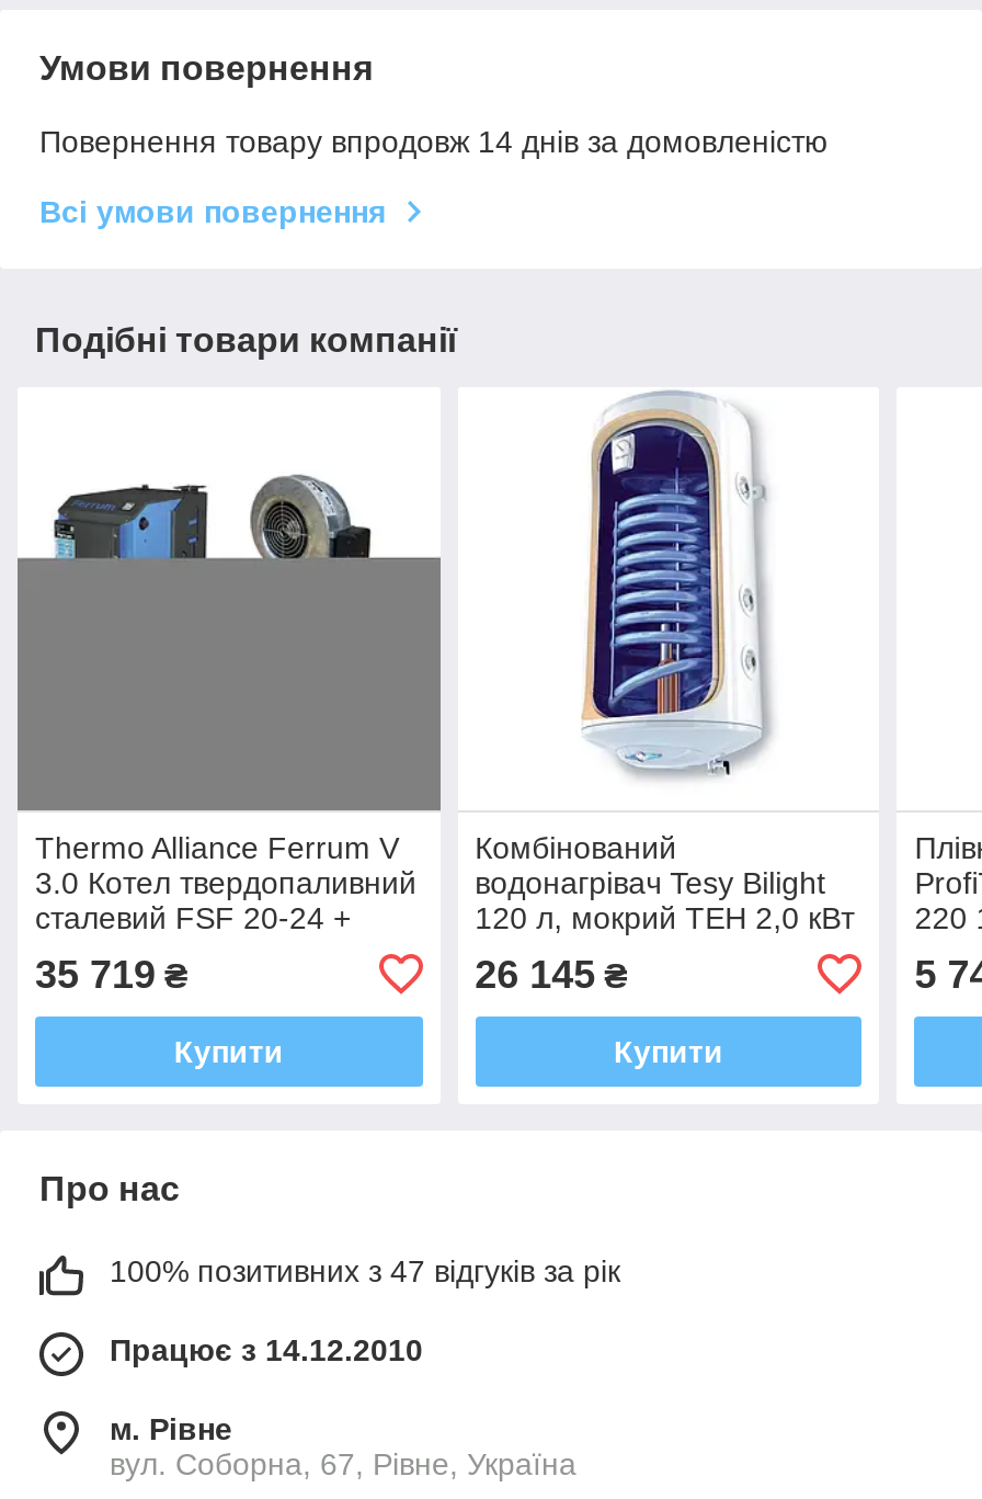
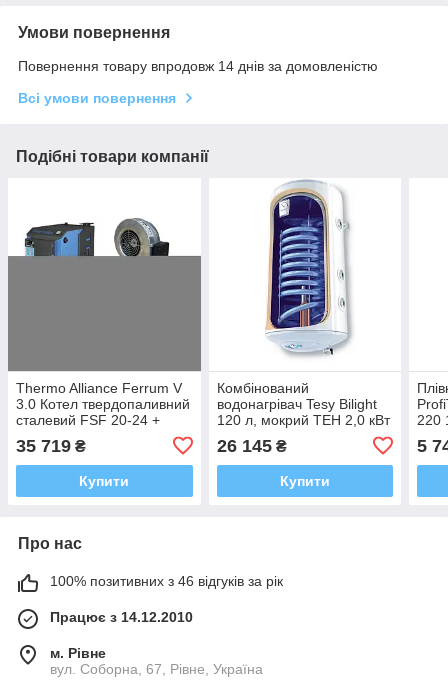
- 100% позитивних з 47 відгуків за рік
+ 100% позитивних з 46 відгуків за рік
